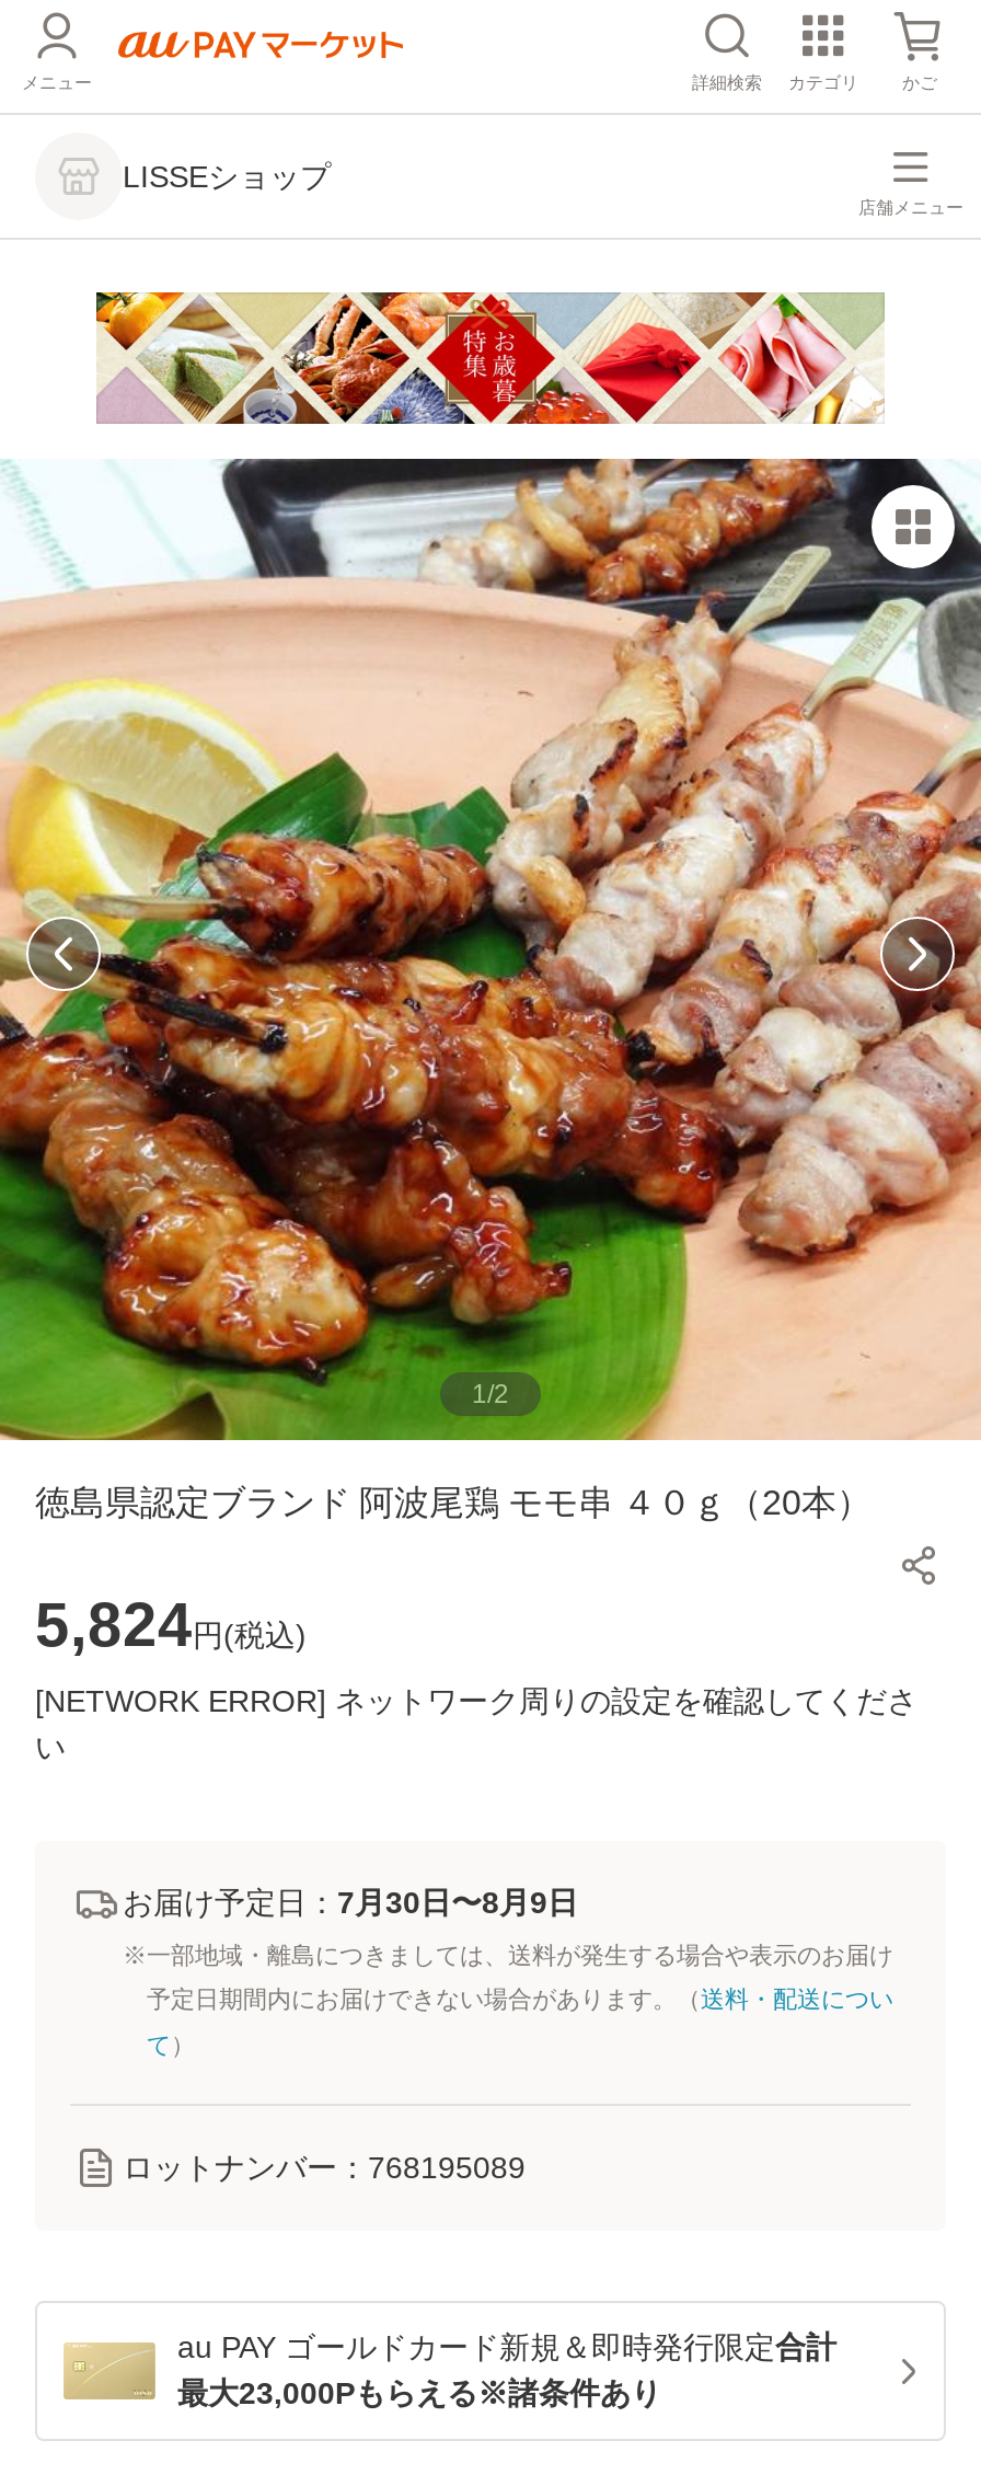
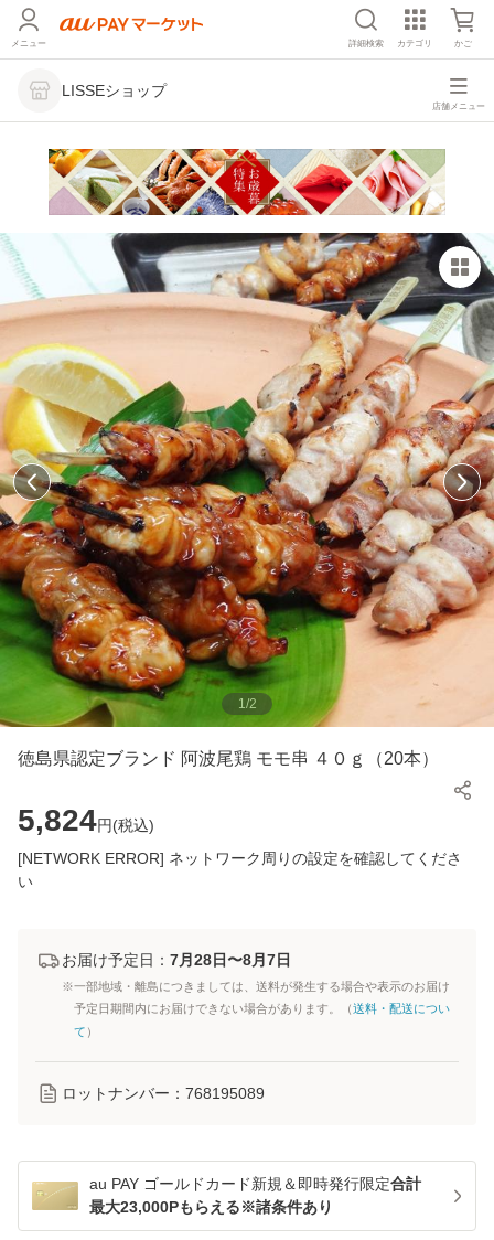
- お届け予定日：7月30日〜8月9日
+ お届け予定日：7月28日〜8月7日
